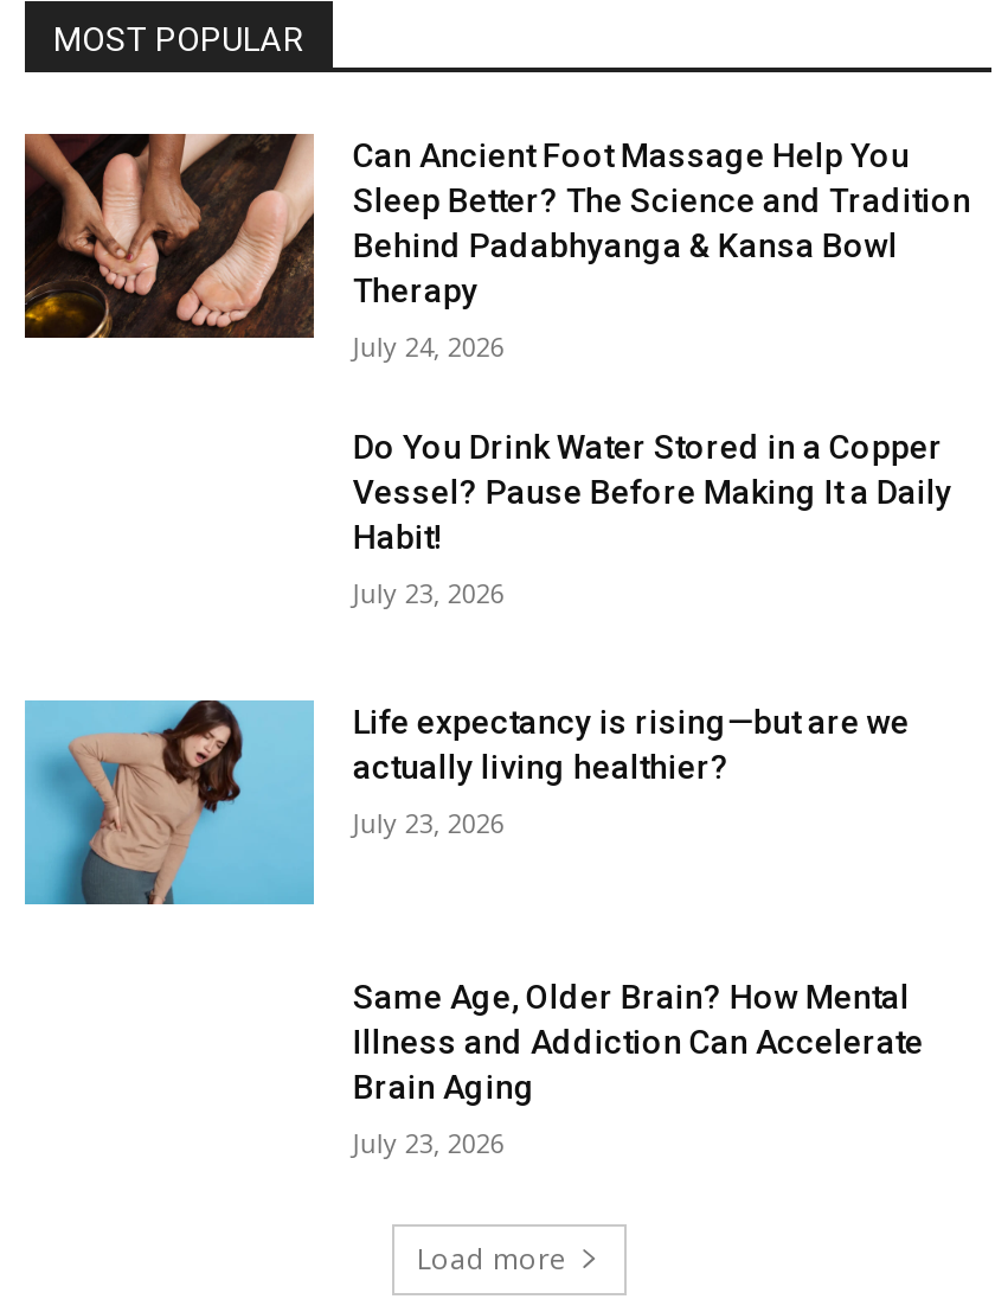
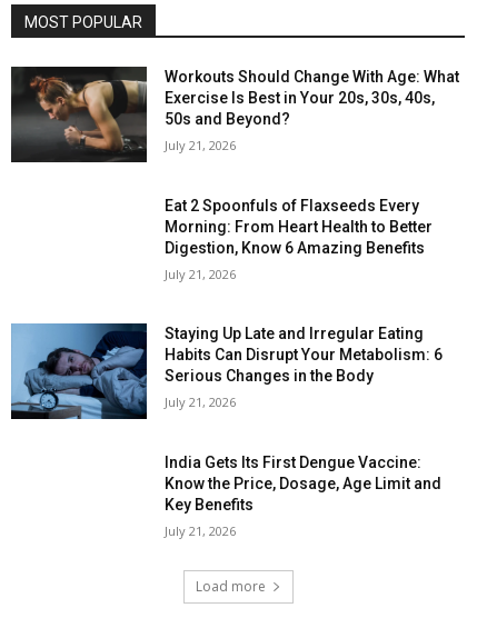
- [image]
- Can Ancient Foot Massage Help You
- Sleep Better? The Science and Tradition
- Behind Padabhyanga & Kansa Bowl
- Therapy
+ [image]
+ Workouts Should Change With Age: What
+ Exercise Is Best in Your 20s, 30s, 40s,
+ 50s and Beyond?

- July 24, 2026
+ July 21, 2026

- Do You Drink Water Stored in a Copper
- Vessel? Pause Before Making It a Daily
- Habit!
+ Eat 2 Spoonfuls of Flaxseeds Every
+ Morning: From Heart Health to Better
+ Digestion, Know 6 Amazing Benefits

- July 23, 2026
+ July 21, 2026

- [image]
- Life expectancy is rising—but are we
- actually living healthier?
+ [image]
+ Staying Up Late and Irregular Eating
+ Habits Can Disrupt Your Metabolism: 6
+ Serious Changes in the Body

- July 23, 2026
+ July 21, 2026

- Same Age, Older Brain? How Mental
- Illness and Addiction Can Accelerate
- Brain Aging
+ India Gets Its First Dengue Vaccine:
+ Know the Price, Dosage, Age Limit and
+ Key Benefits

- July 23, 2026
+ July 21, 2026
